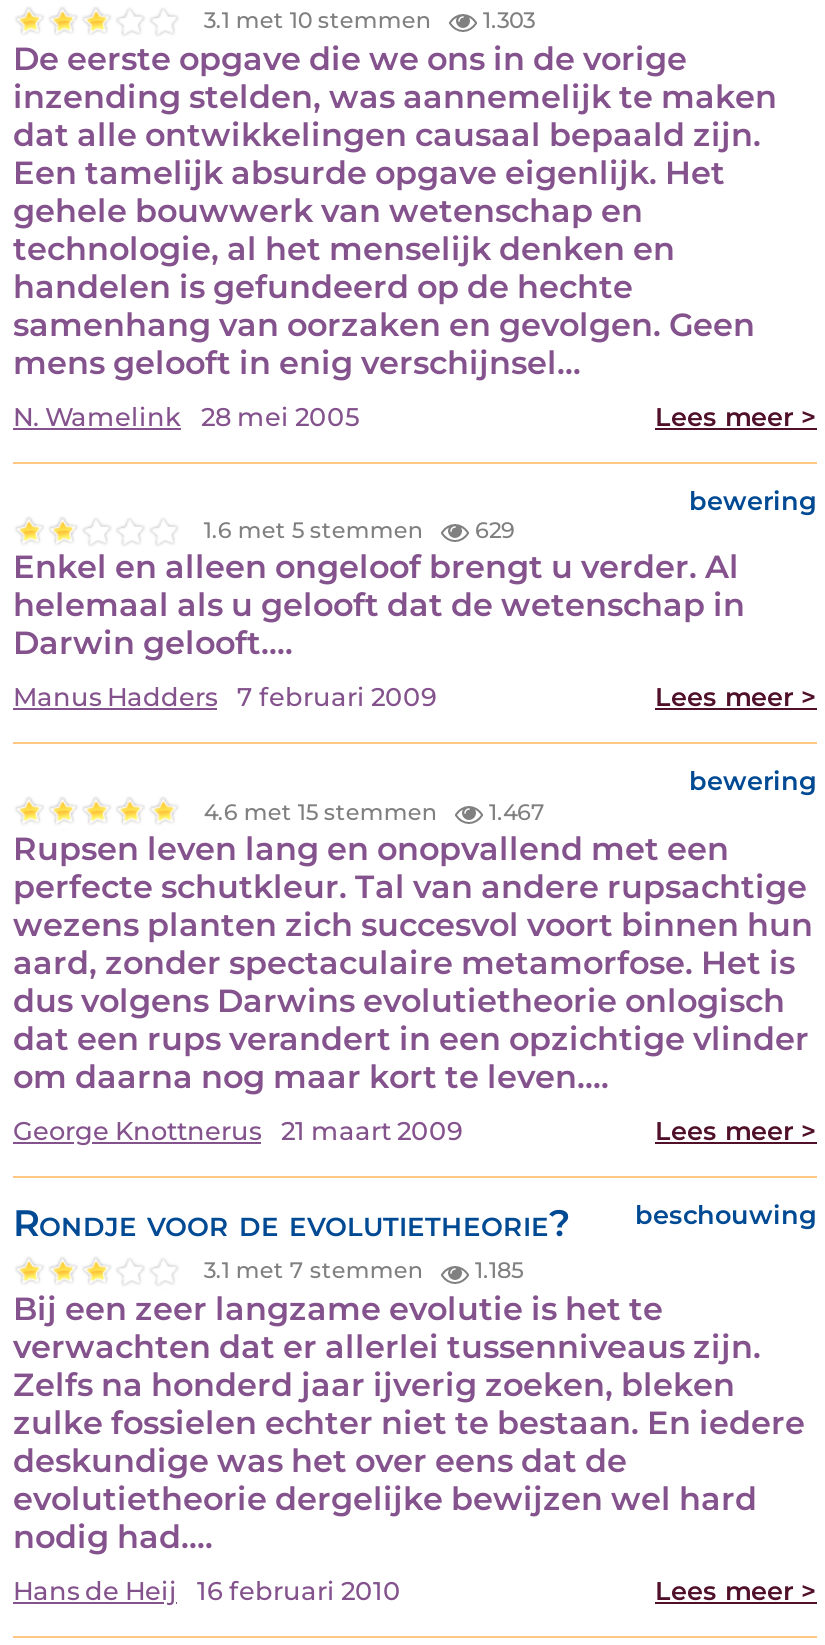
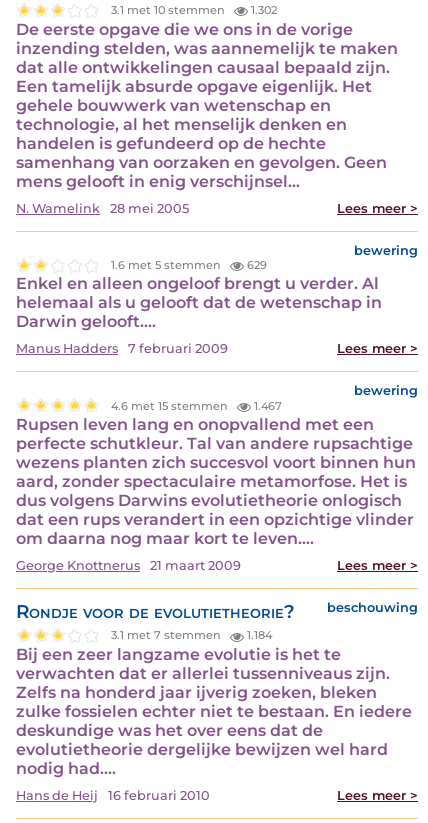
- 3.1 met 10 stemmen 1.303
+ 3.1 met 10 stemmen 1.302

- 3.1 met 7 stemmen 1.185
+ 3.1 met 7 stemmen 1.184
